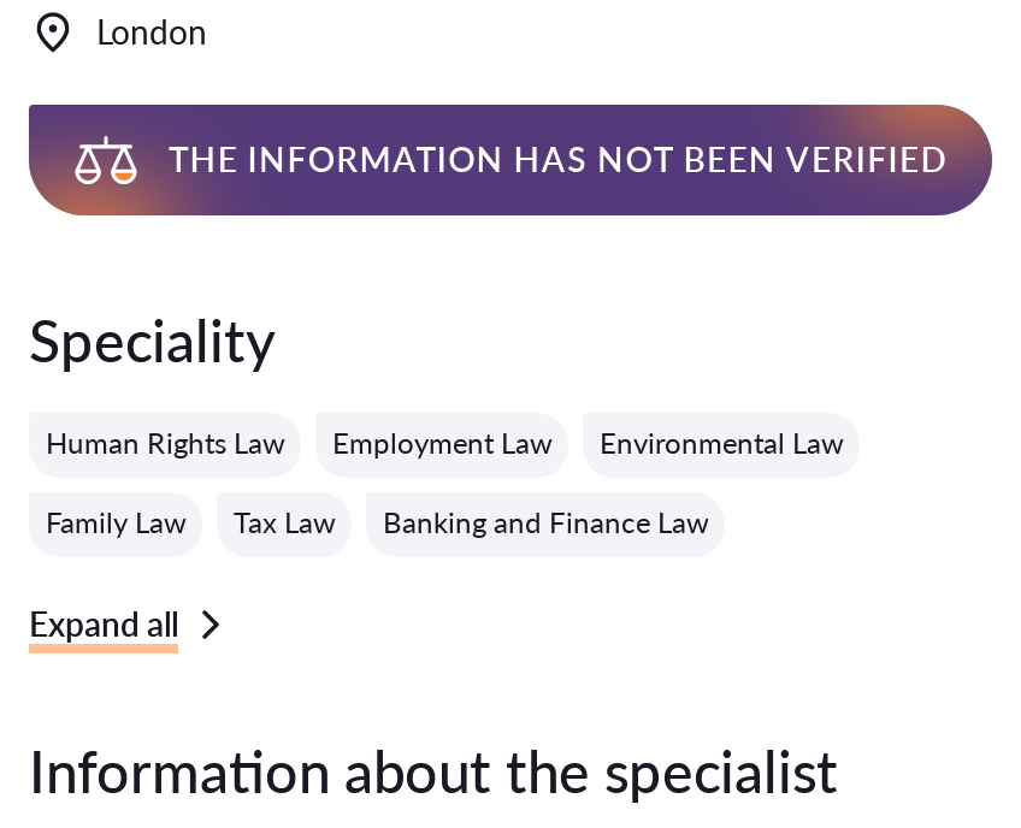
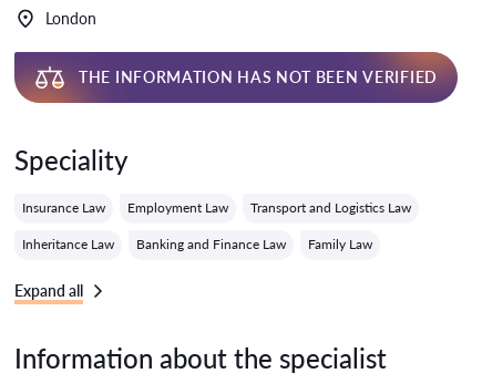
- Human Rights Law
+ Insurance Law

- Environmental Law
+ Transport and Logistics Law

- Family Law
- Tax Law
+ Inheritance Law

+ Family Law
